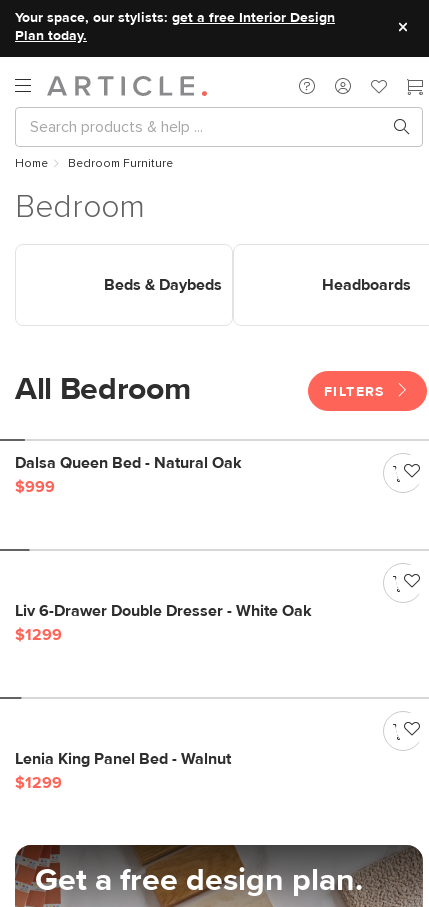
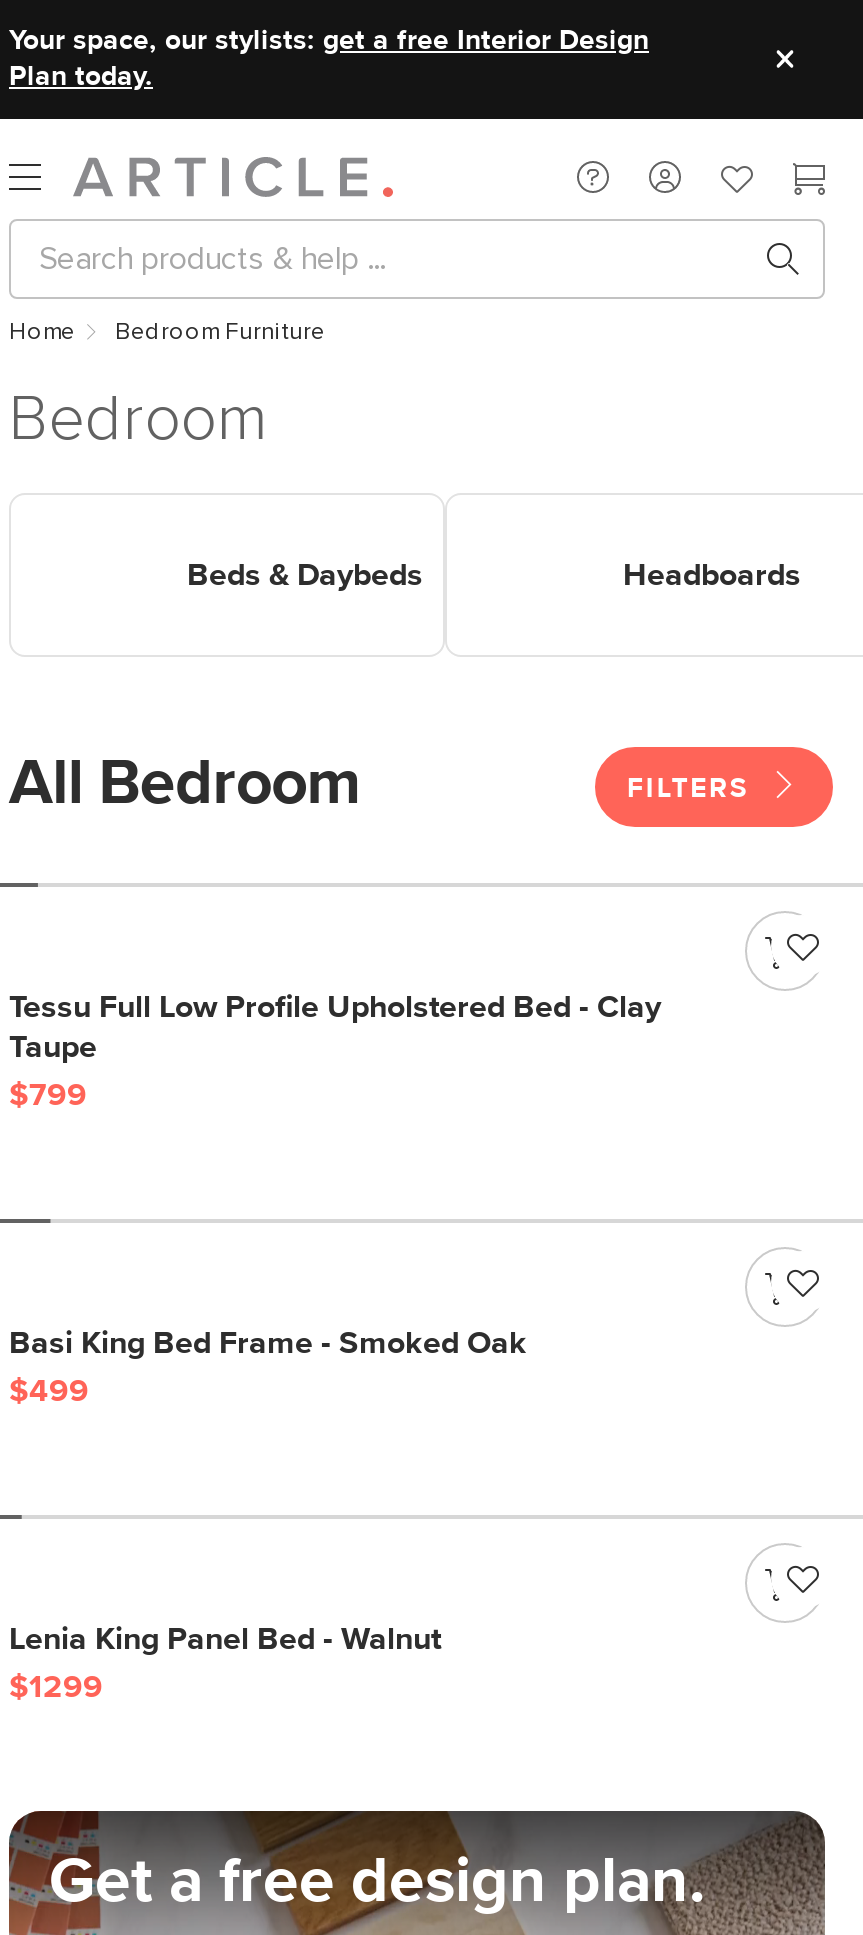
- Dalsa Queen Bed - Natural Oak
+ Tessu Full Low Profile Upholstered Bed - Clay
+ Taupe

- $999
+ $799

- Liv 6-Drawer Double Dresser - White Oak
+ Basi King Bed Frame - Smoked Oak

- $1299
+ $499
